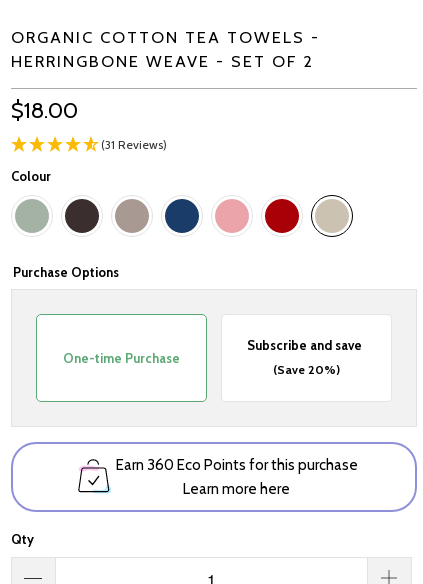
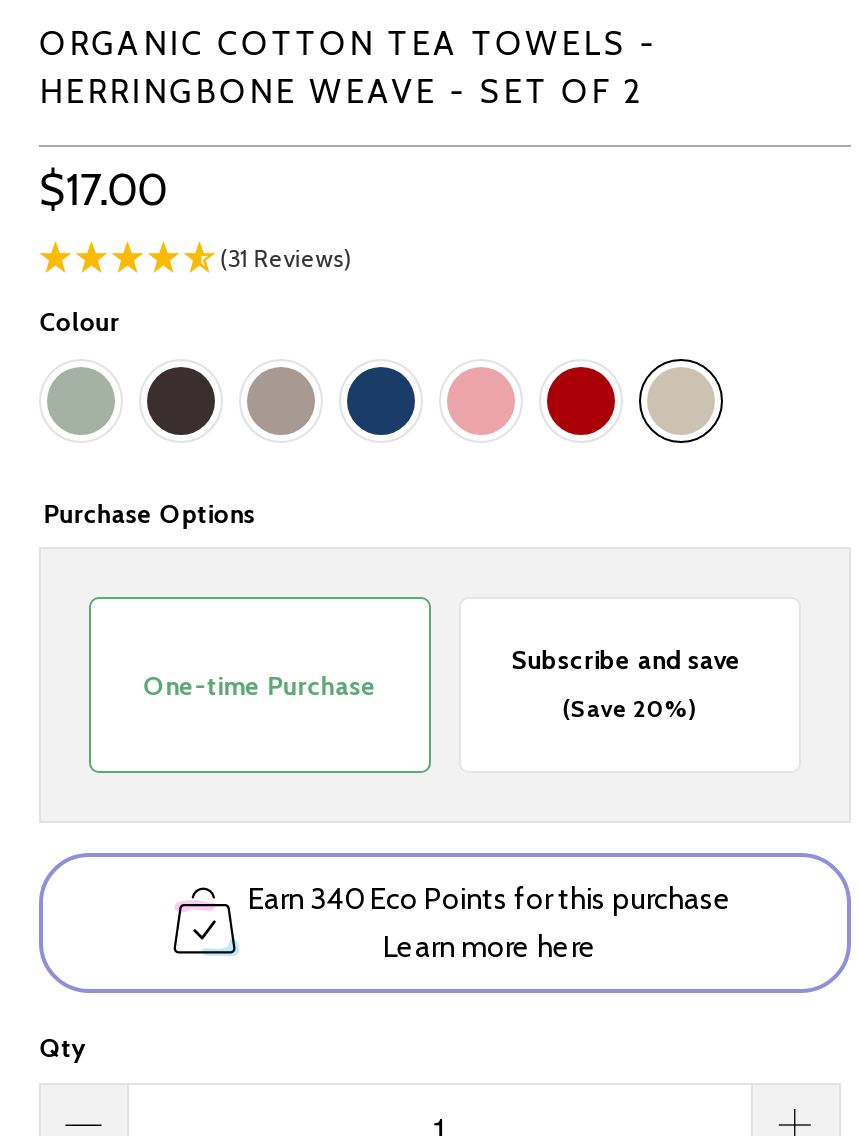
- $18.00
+ $17.00

- Earn 360 Eco Points for this purchase
+ Earn 340 Eco Points for this purchase
